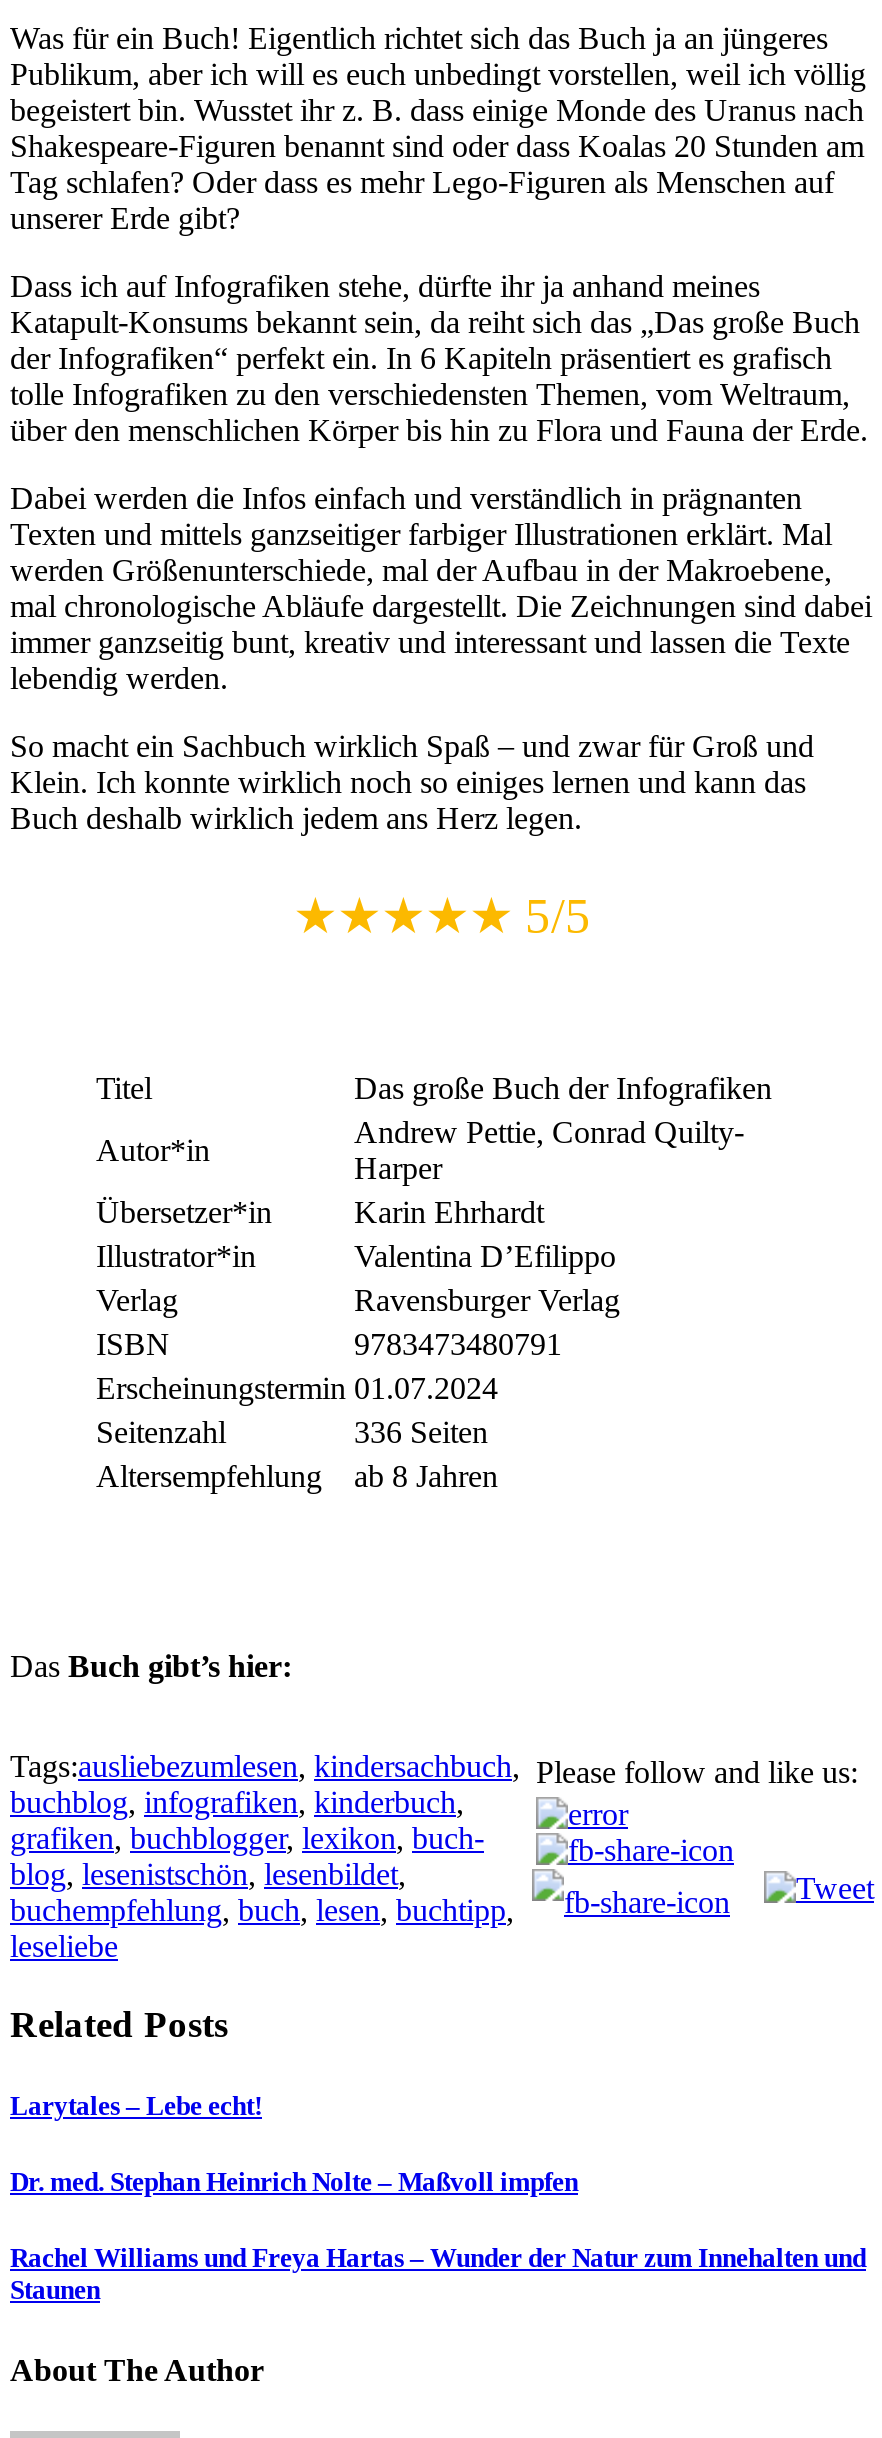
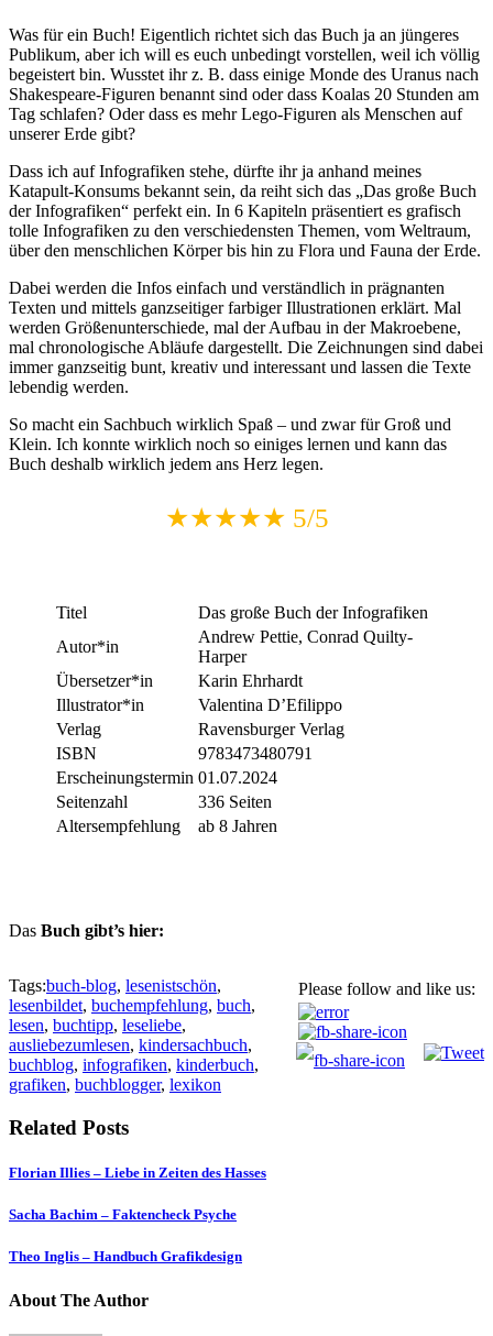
- Tags:ausliebezumlesen, kindersachbuch,
+ Tags:buch-blog, lesenistschön,
+ lesenbildet, buchempfehlung, buch,
+ lesen, buchtipp, leseliebe,
+ ausliebezumlesen, kindersachbuch,

moved down: buchblog, infografiken, kinderbuch,

- grafiken, buchblogger, lexikon, buch-
- blog, lesenistschön,lesenbildet,
- buchempfehlung, buch, lesen, buchtipp,
- leseliebe
+ grafiken, buchblogger, lexikon

- Larytales – Lebe echt!
+ Florian Illies – Liebe in Zeiten des Hasses

- Dr. med. Stephan Heinrich Nolte – Maßvoll impfen
+ Sacha Bachim – Faktencheck Psyche

- Rachel Williams und Freya Hartas – Wunder der Natur zum Innehalten und
- Staunen
+ Theo Inglis – Handbuch Grafikdesign
